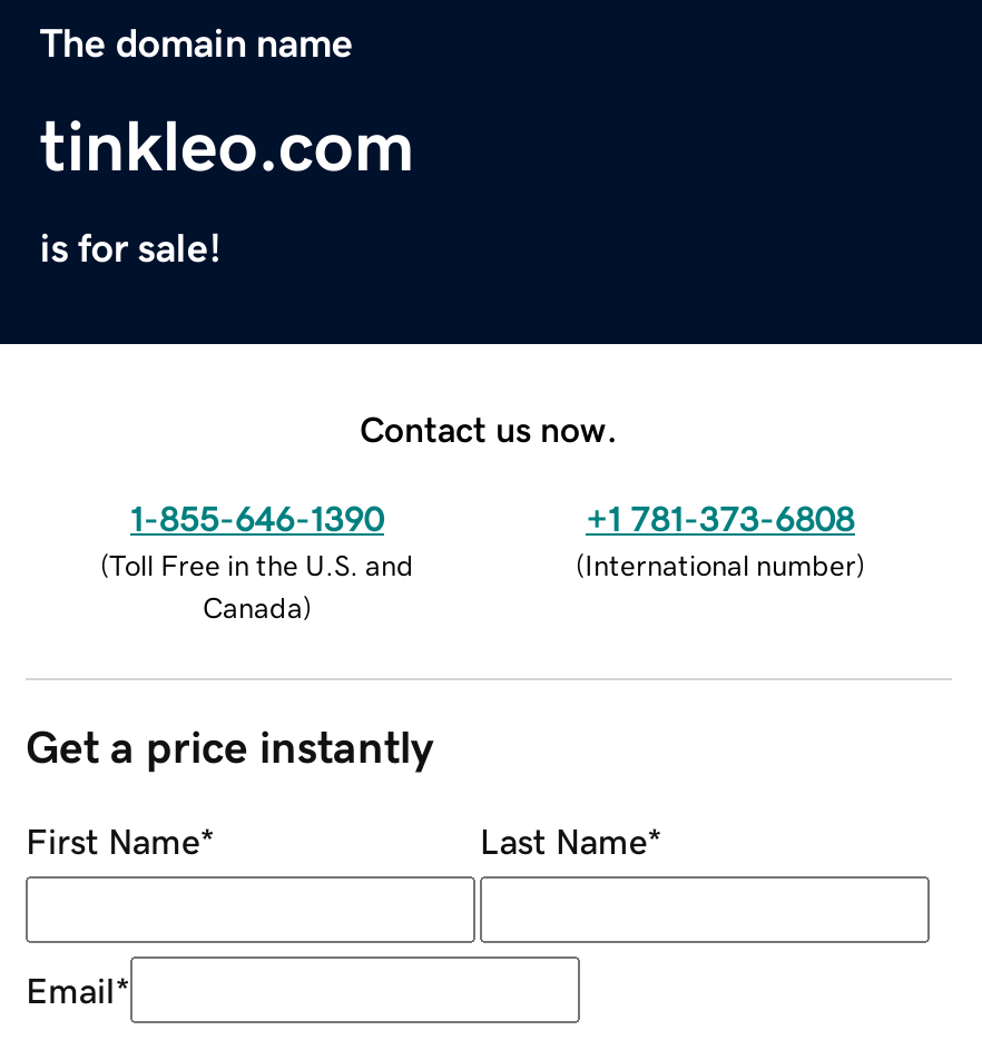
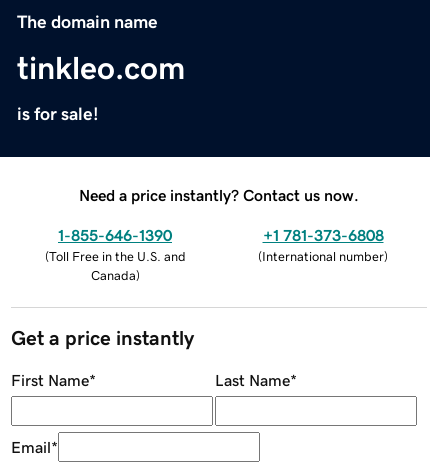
- Contact us now.
+ Need a price instantly? Contact us now.
